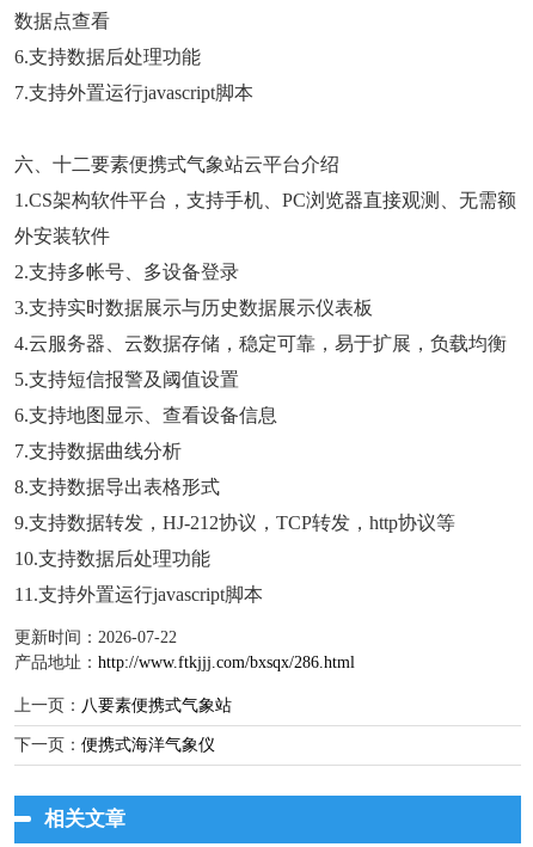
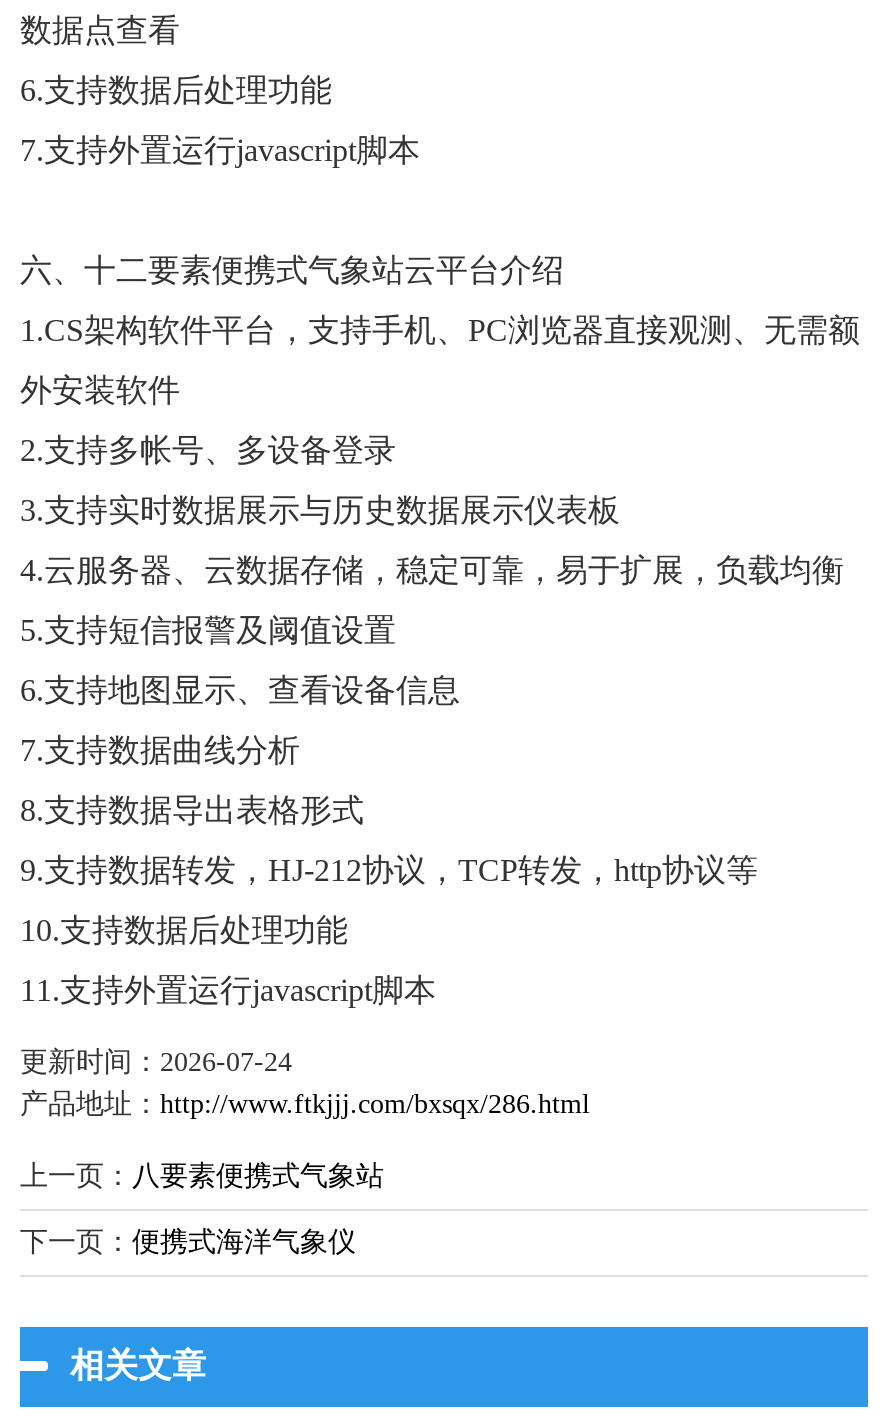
- 更新时间：2026-07-22
+ 更新时间：2026-07-24
